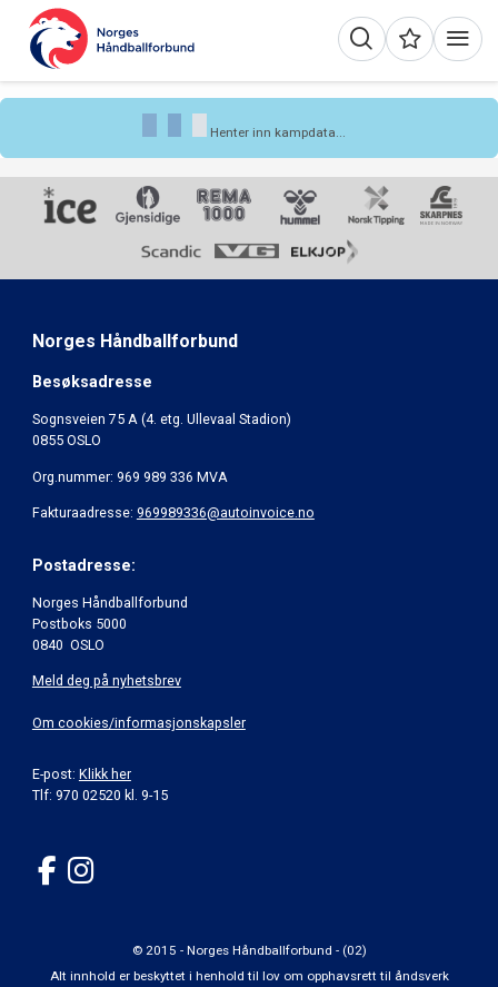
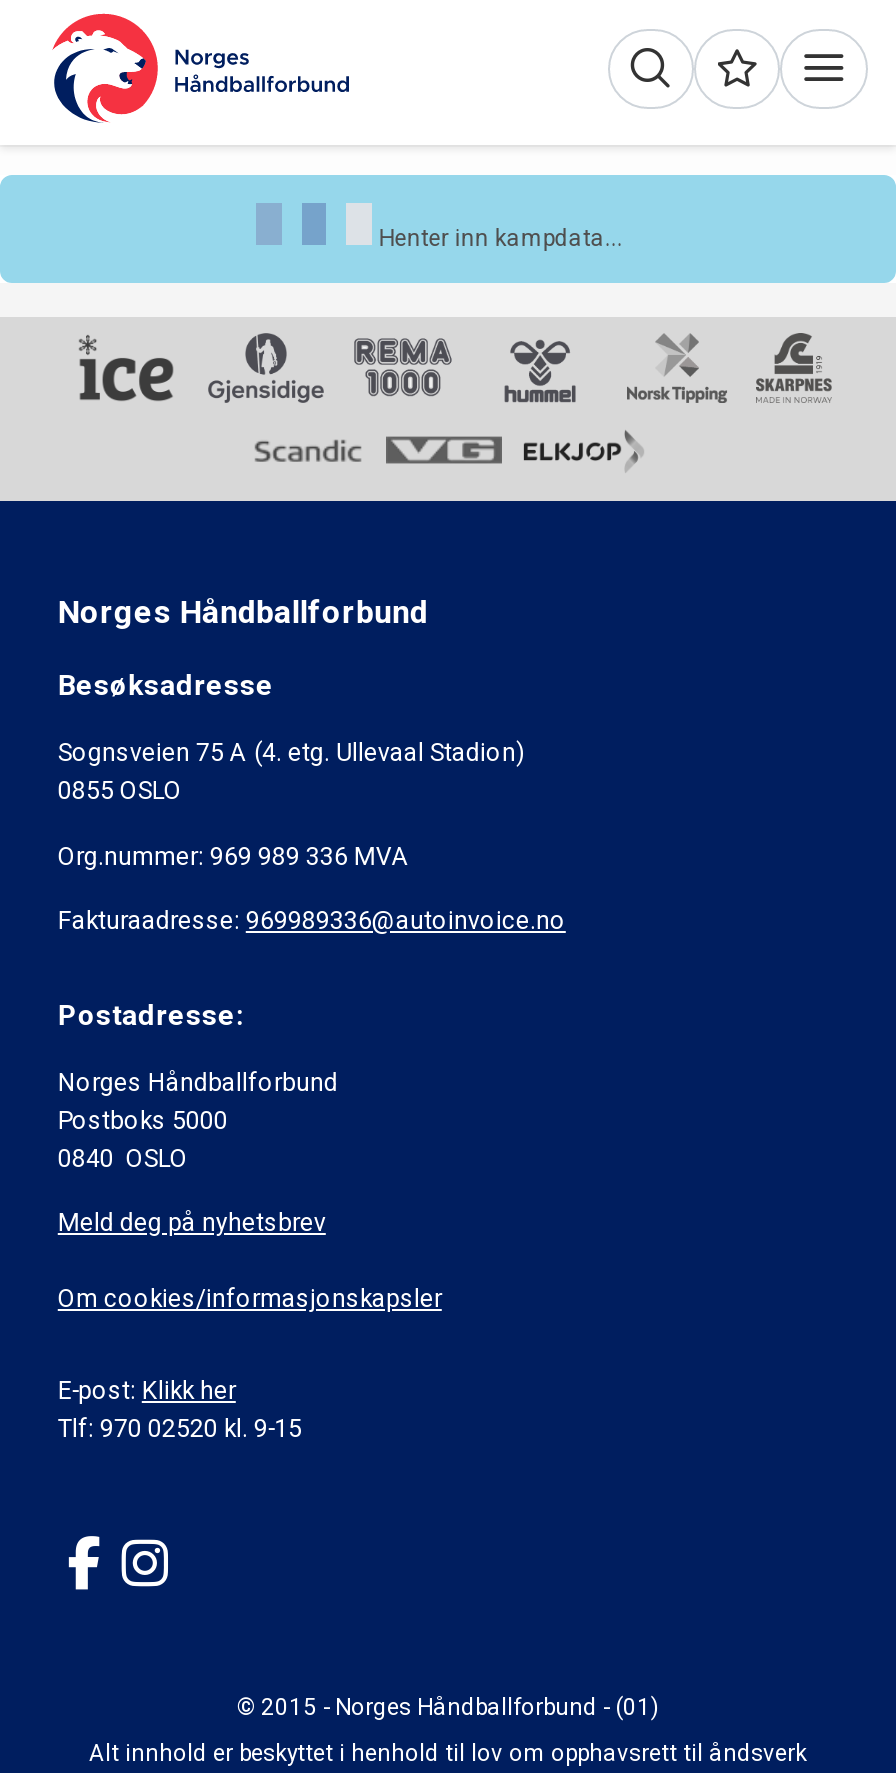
- © 2015 - Norges Håndballforbund - (02)
+ © 2015 - Norges Håndballforbund - (01)
